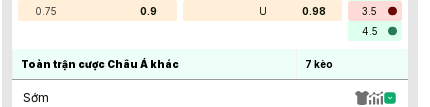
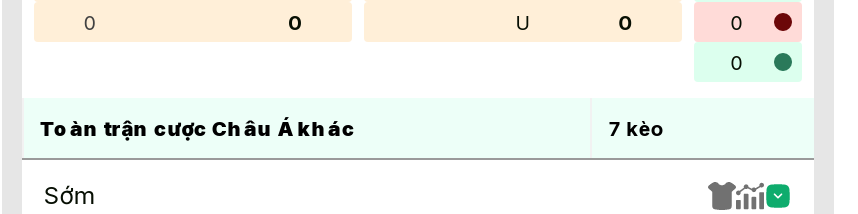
- 0.75
+ 0

- 0.9
+ 0

- 0.98
+ 0

- 3.5
+ 0

- 4.5
+ 0
